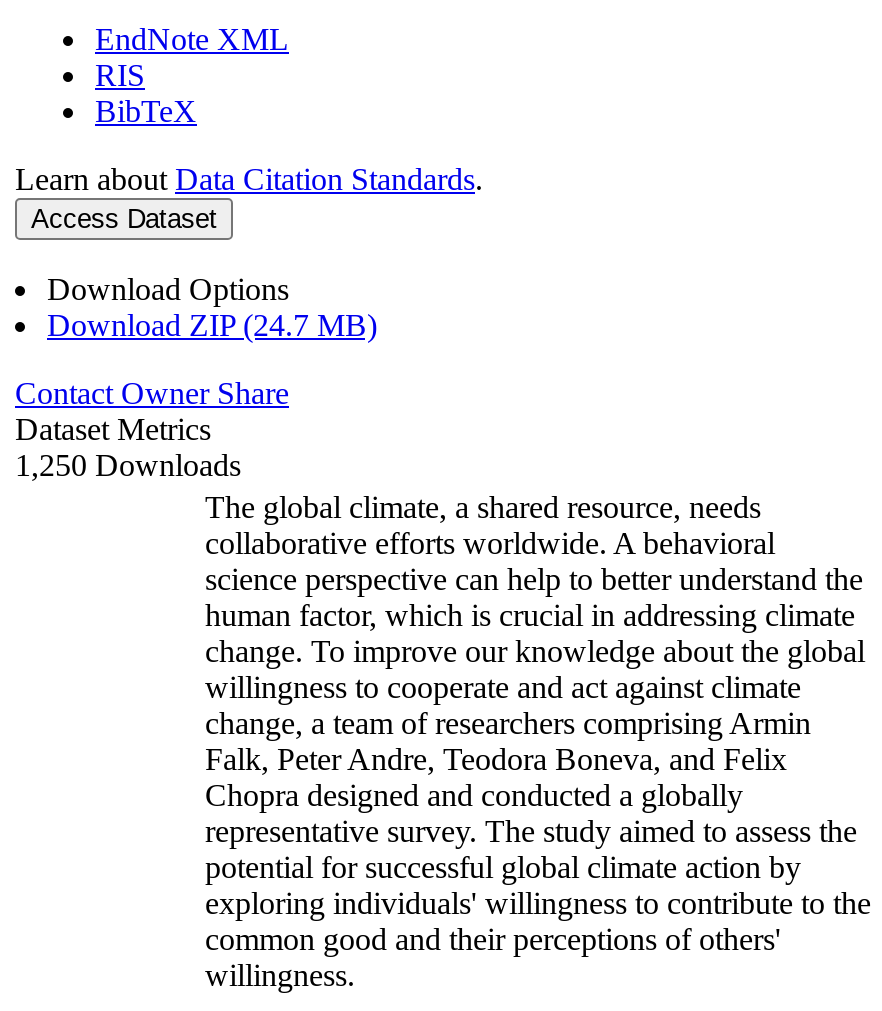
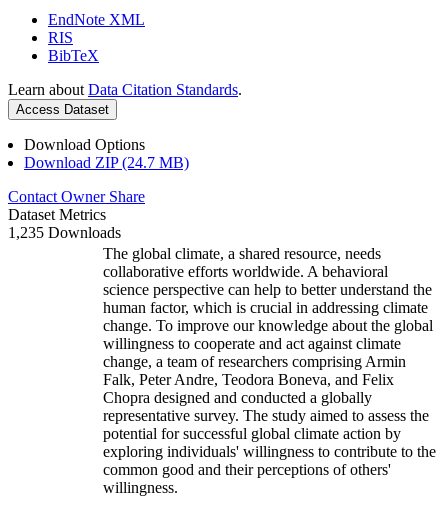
- 1,250 Downloads
+ 1,235 Downloads
